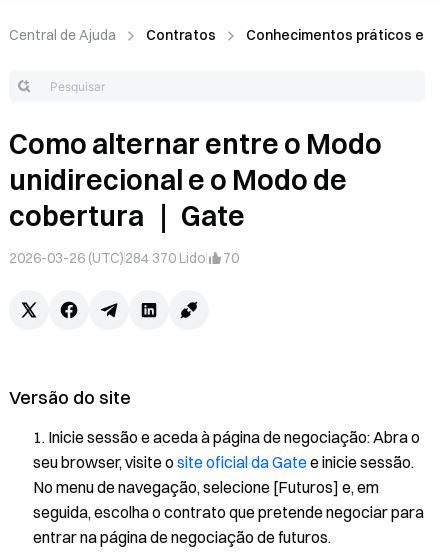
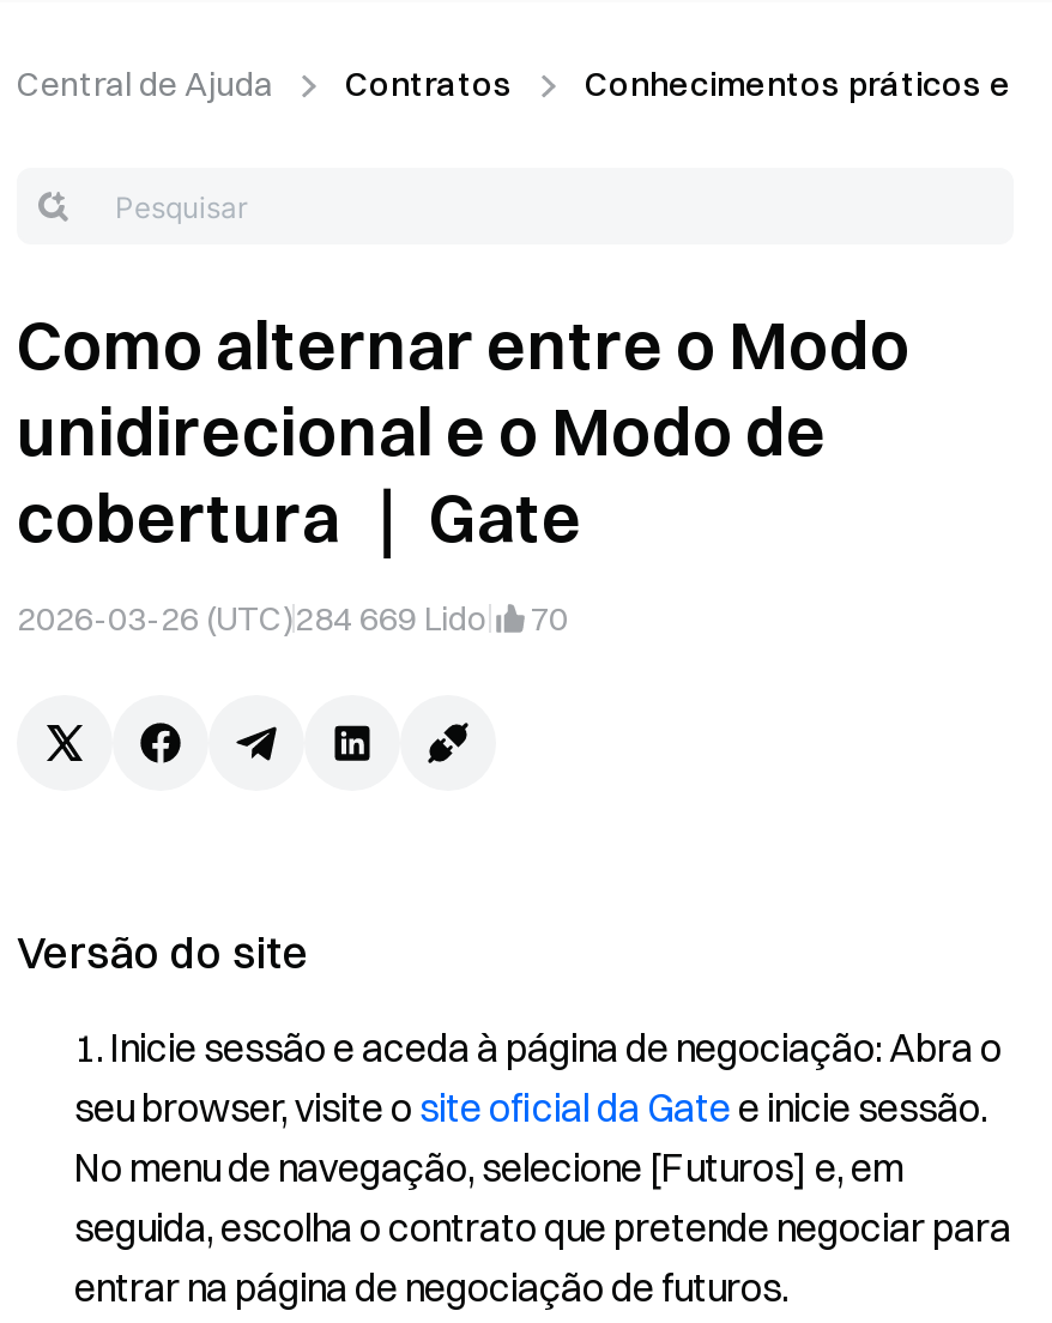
- 2026-03-26 (UTC)284 370 Lido
+ 2026-03-26 (UTC)284 669 Lido
